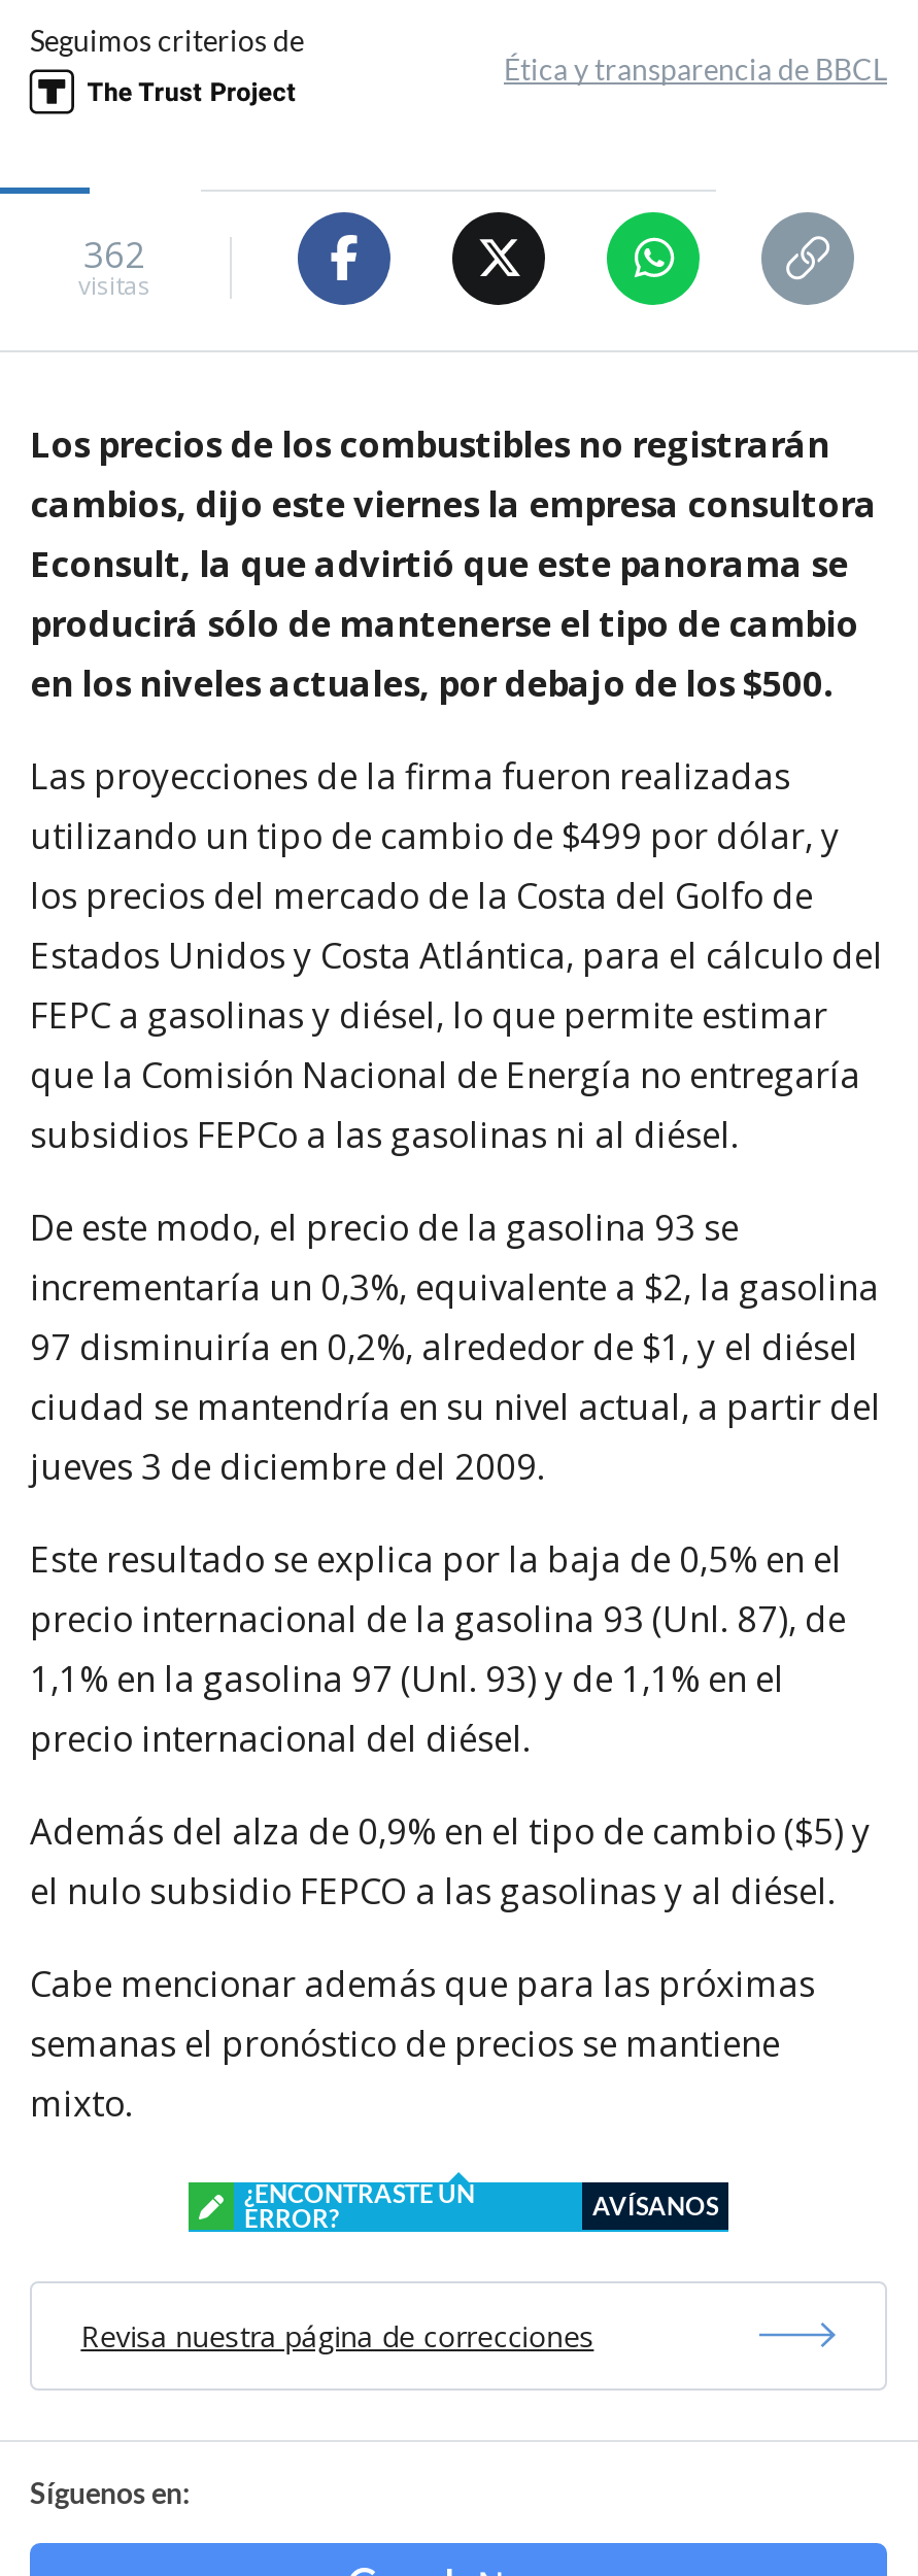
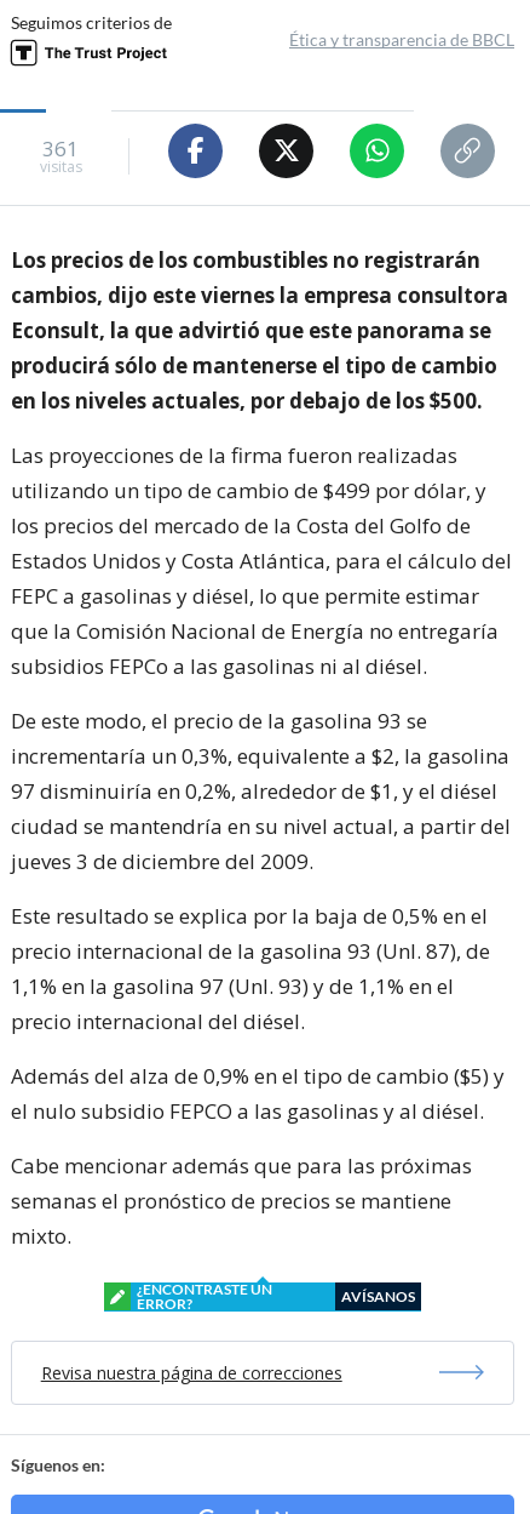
- 362
+ 361
